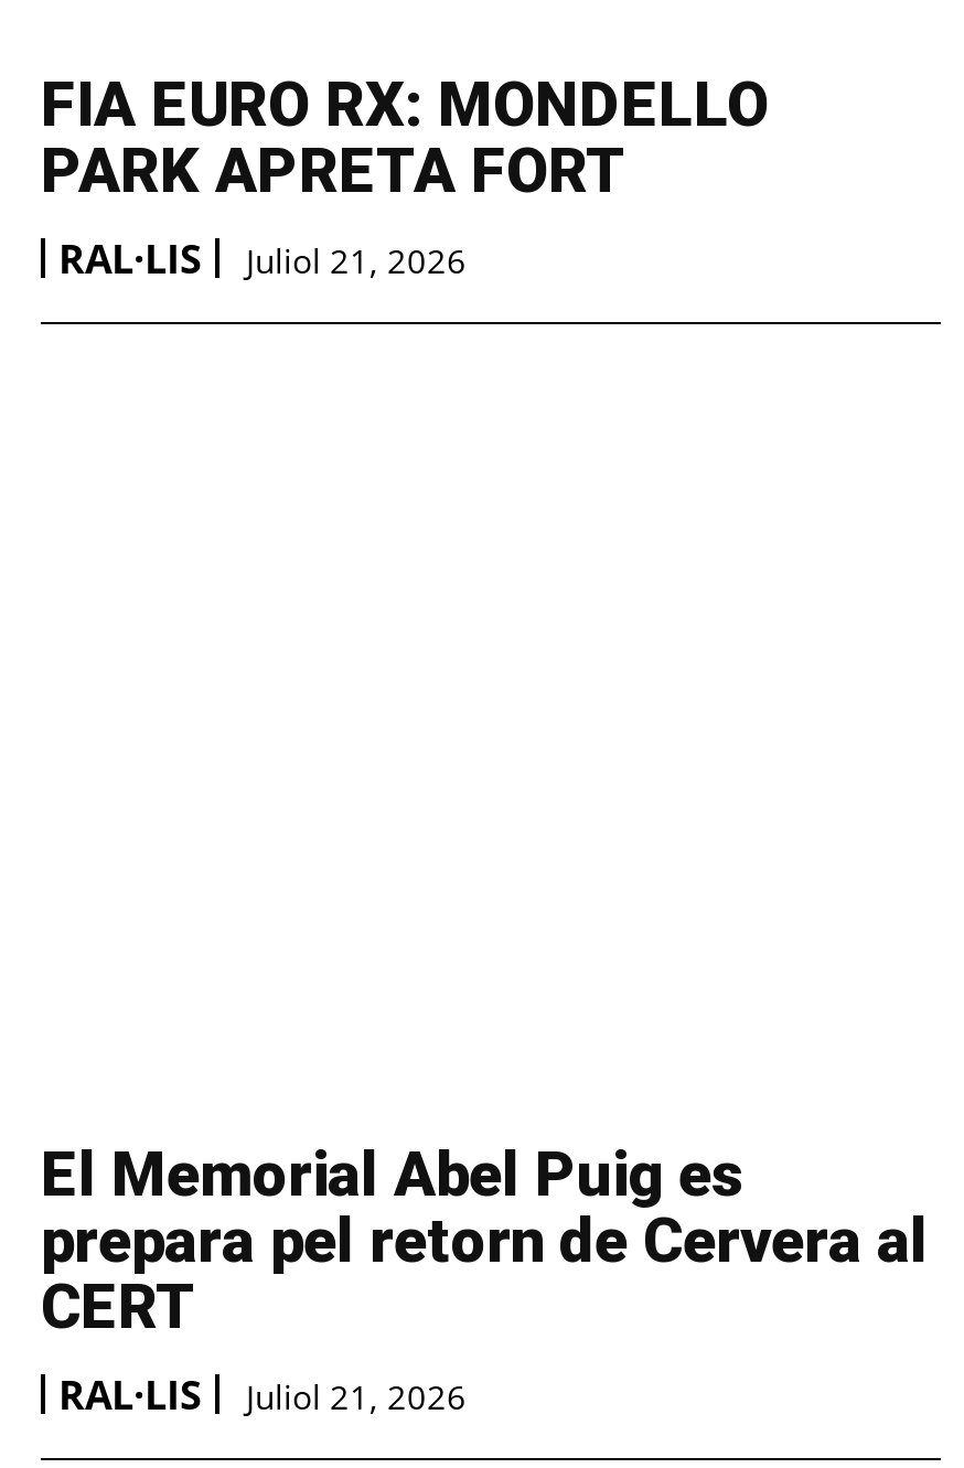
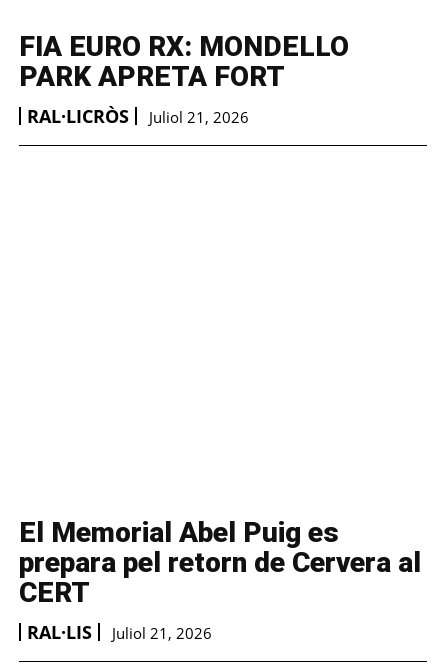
- RAL·LIS
+ RAL·LICRÒS
